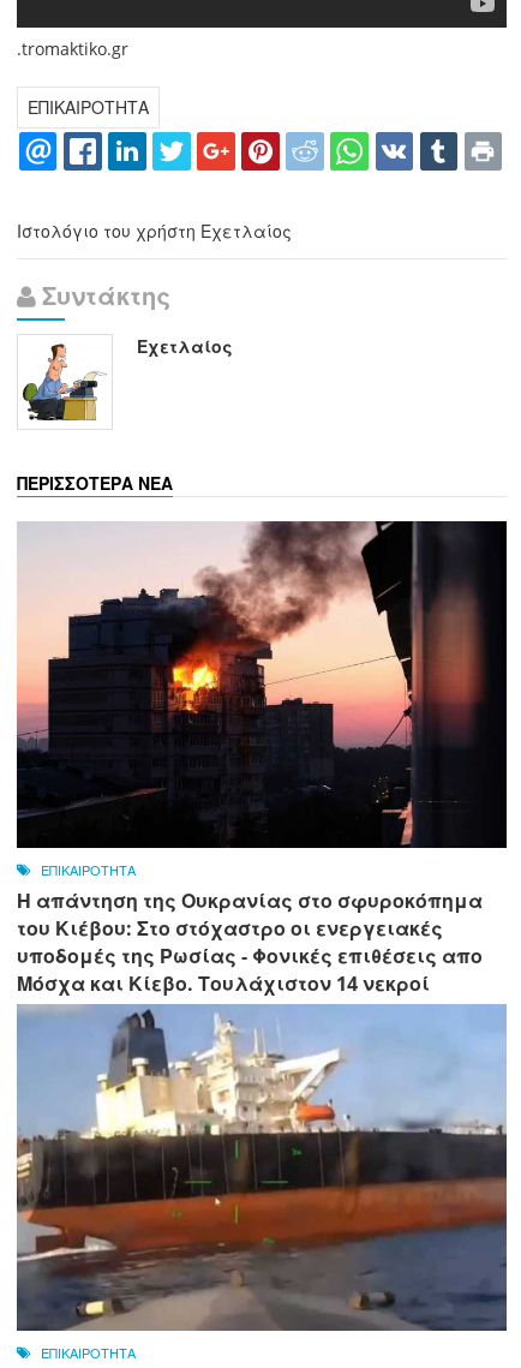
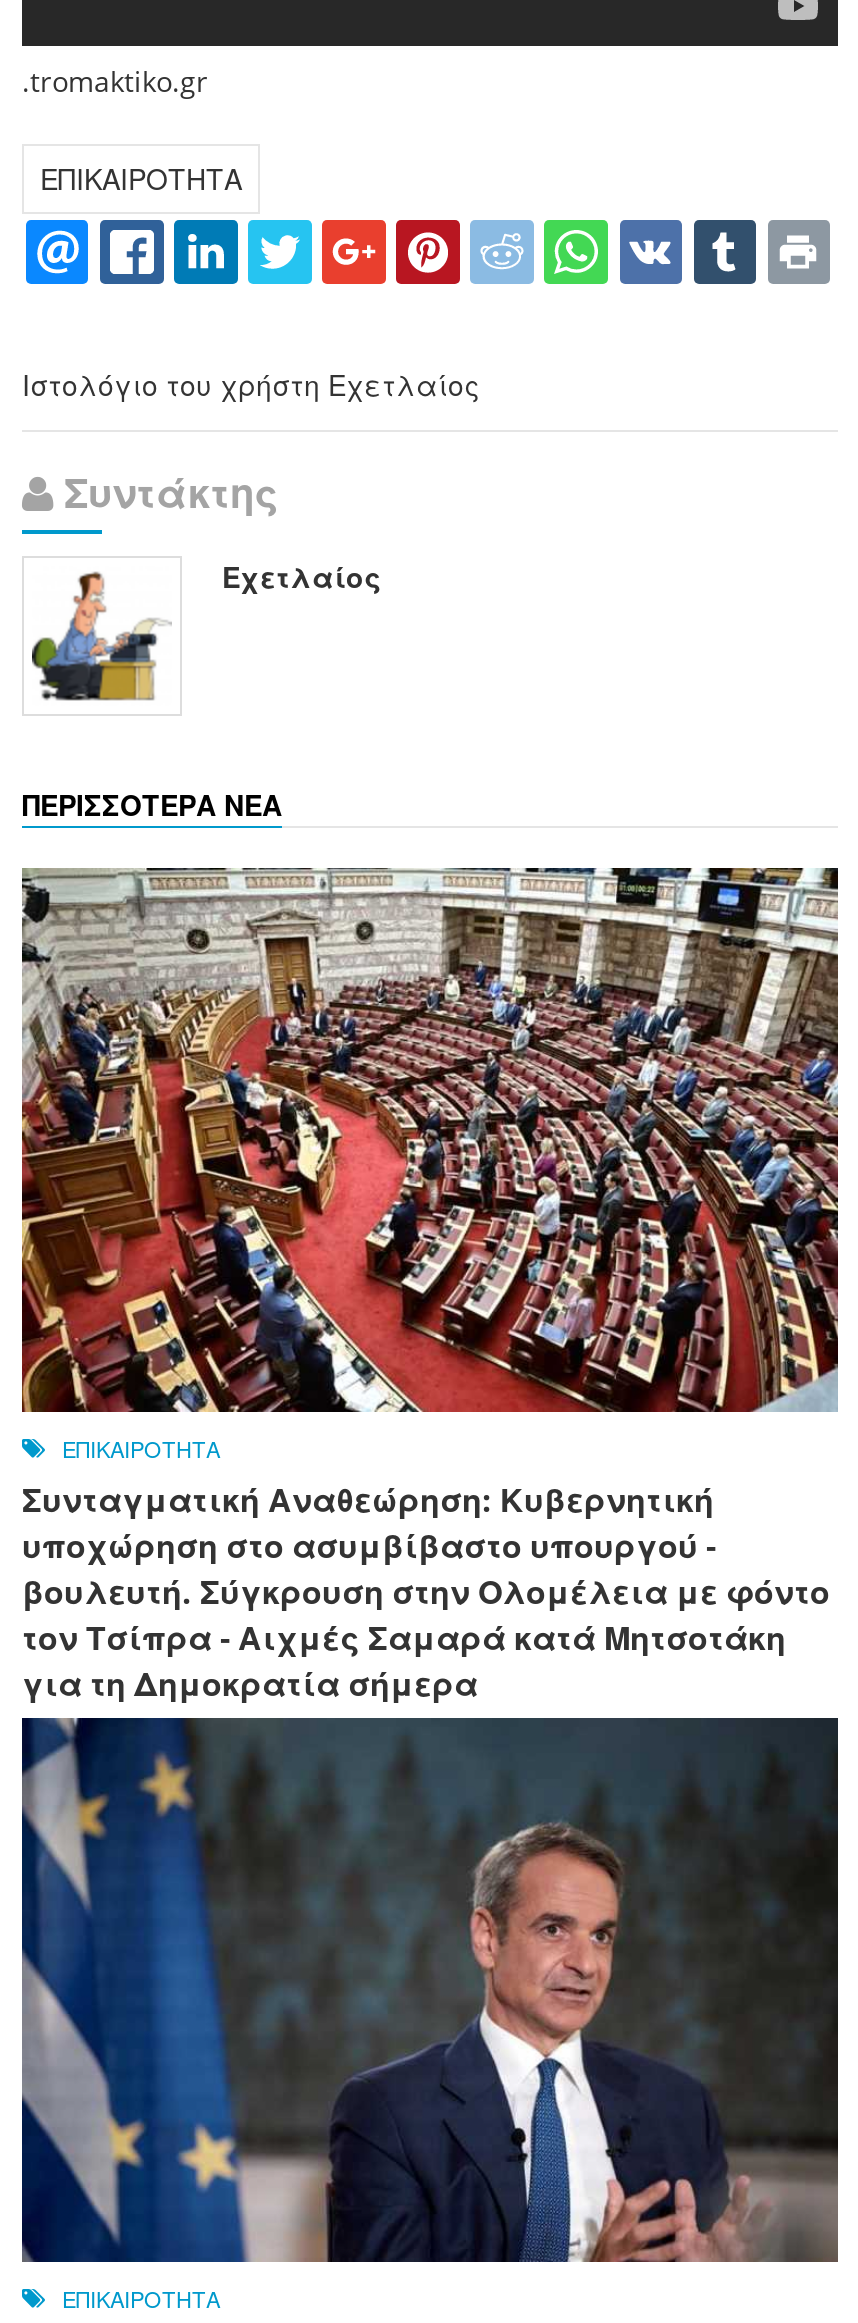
- [image]
- Η απάντηση της Ουκρανίας στο σφυροκόπημα
- του Κιέβου: Στο στόχαστρο οι ενεργειακές
- υποδομές της Ρωσίας - Φονικές επιθέσεις απο
- Μόσχα και Κίεβο. Τουλάχιστον 14 νεκροί
+ [image]
+ Συνταγματική Αναθεώρηση: Κυβερνητική
+ υποχώρηση στο ασυμβίβαστο υπουργού -
+ βουλευτή. Σύγκρουση στην Ολομέλεια με φόντο
+ τον Τσίπρα - Αιχμές Σαμαρά κατά Μητσοτάκη
+ για τη Δημοκρατία σήμερα

- [image]
+ [image]
